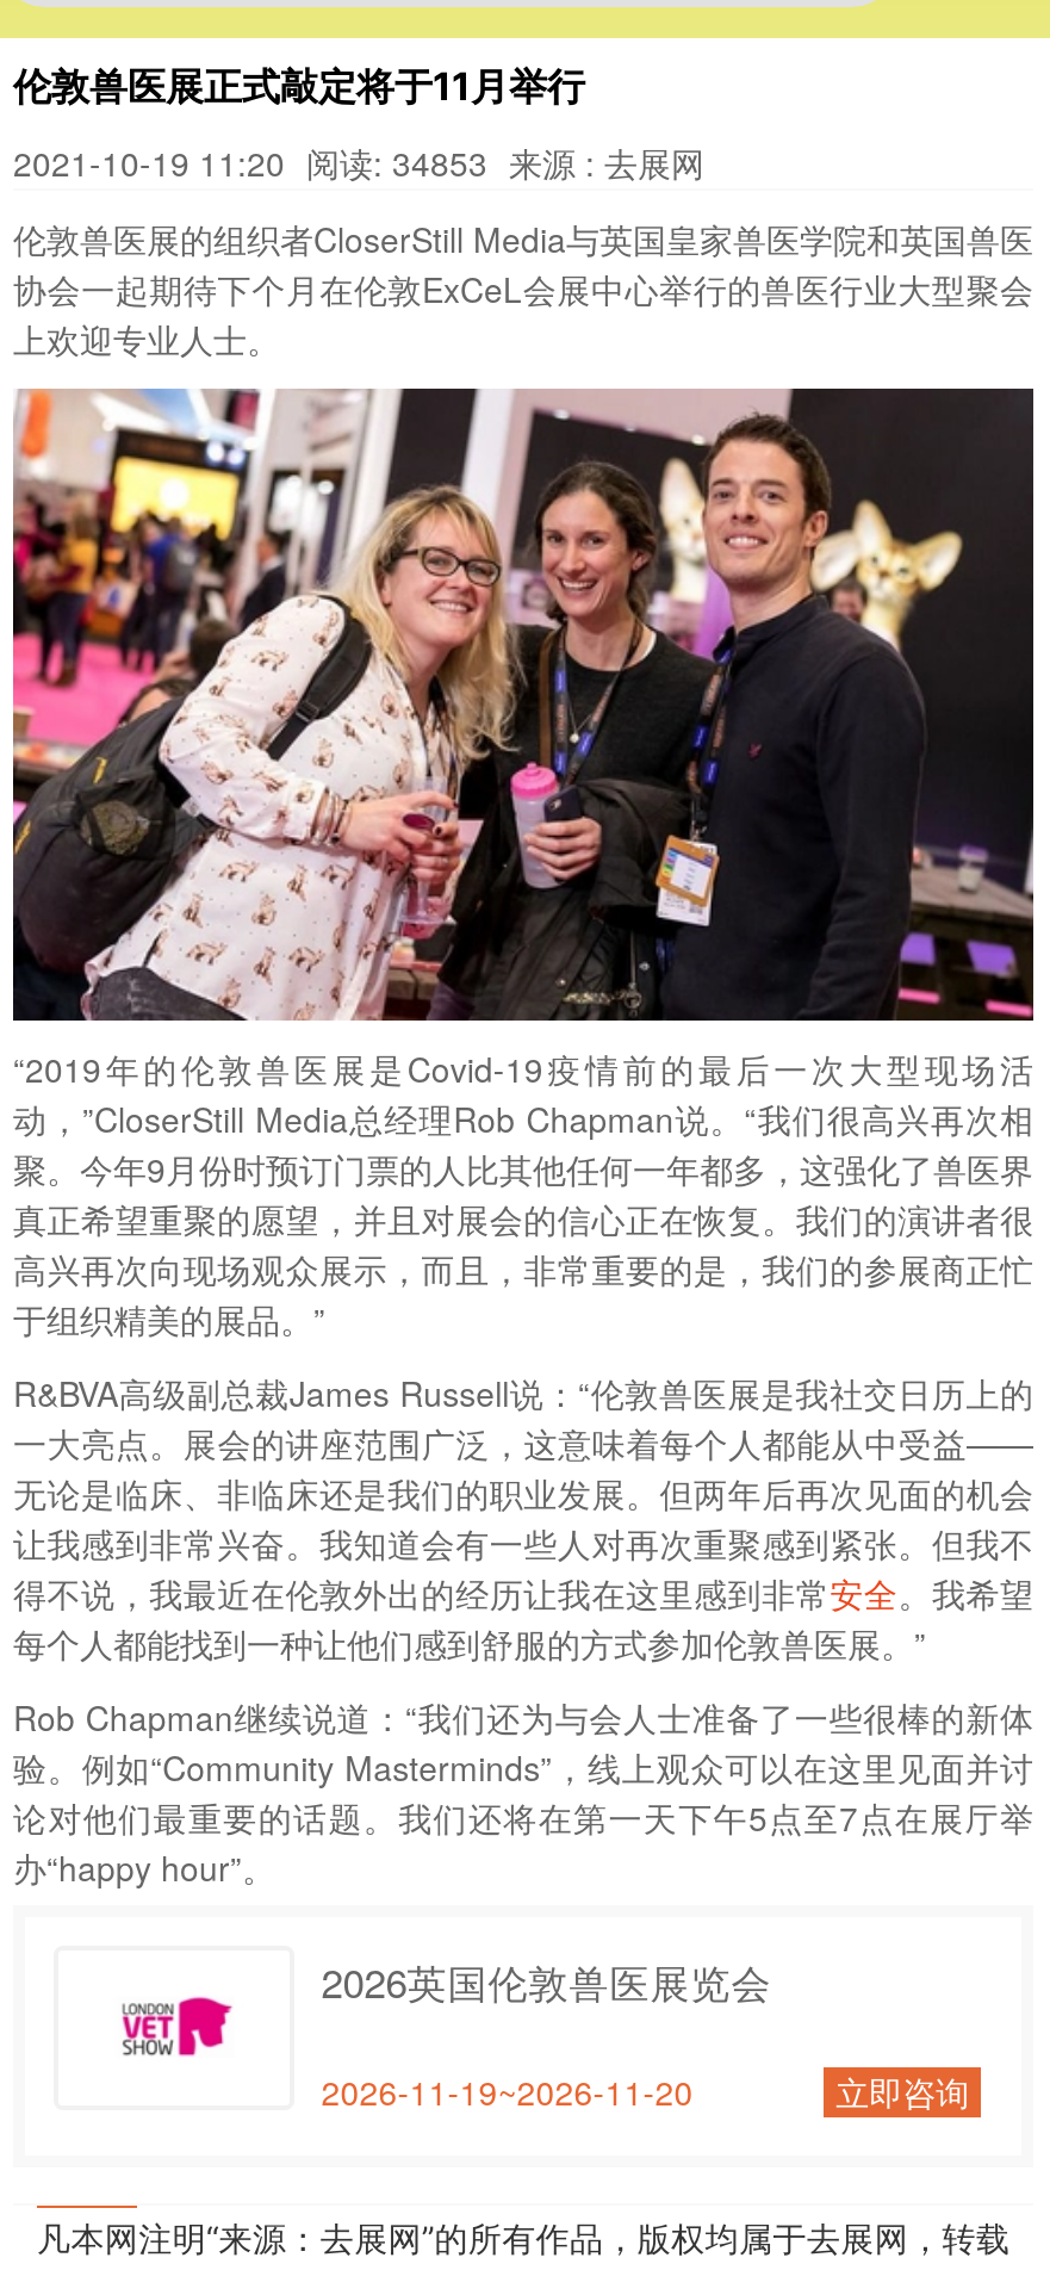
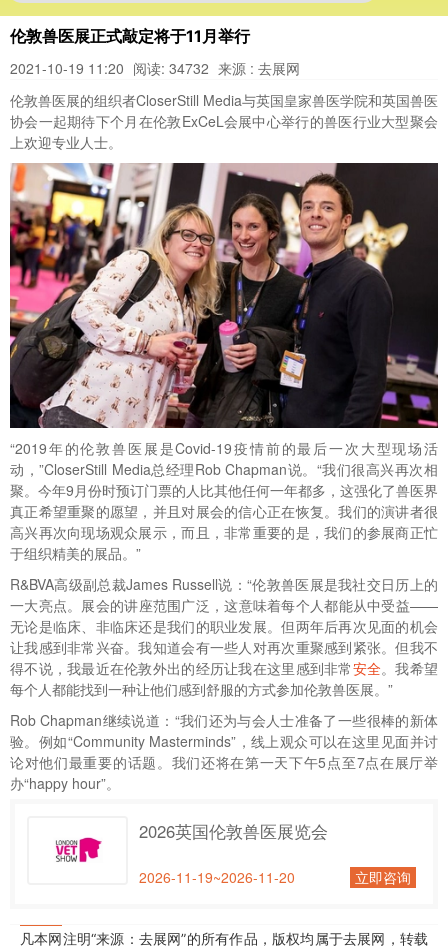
- 2021-10-19 11:20 阅读: 34853 来源 : 去展网
+ 2021-10-19 11:20 阅读: 34732 来源 : 去展网
